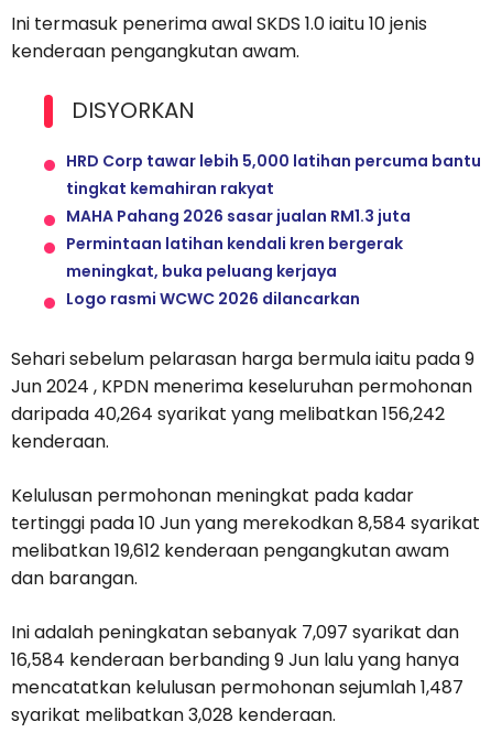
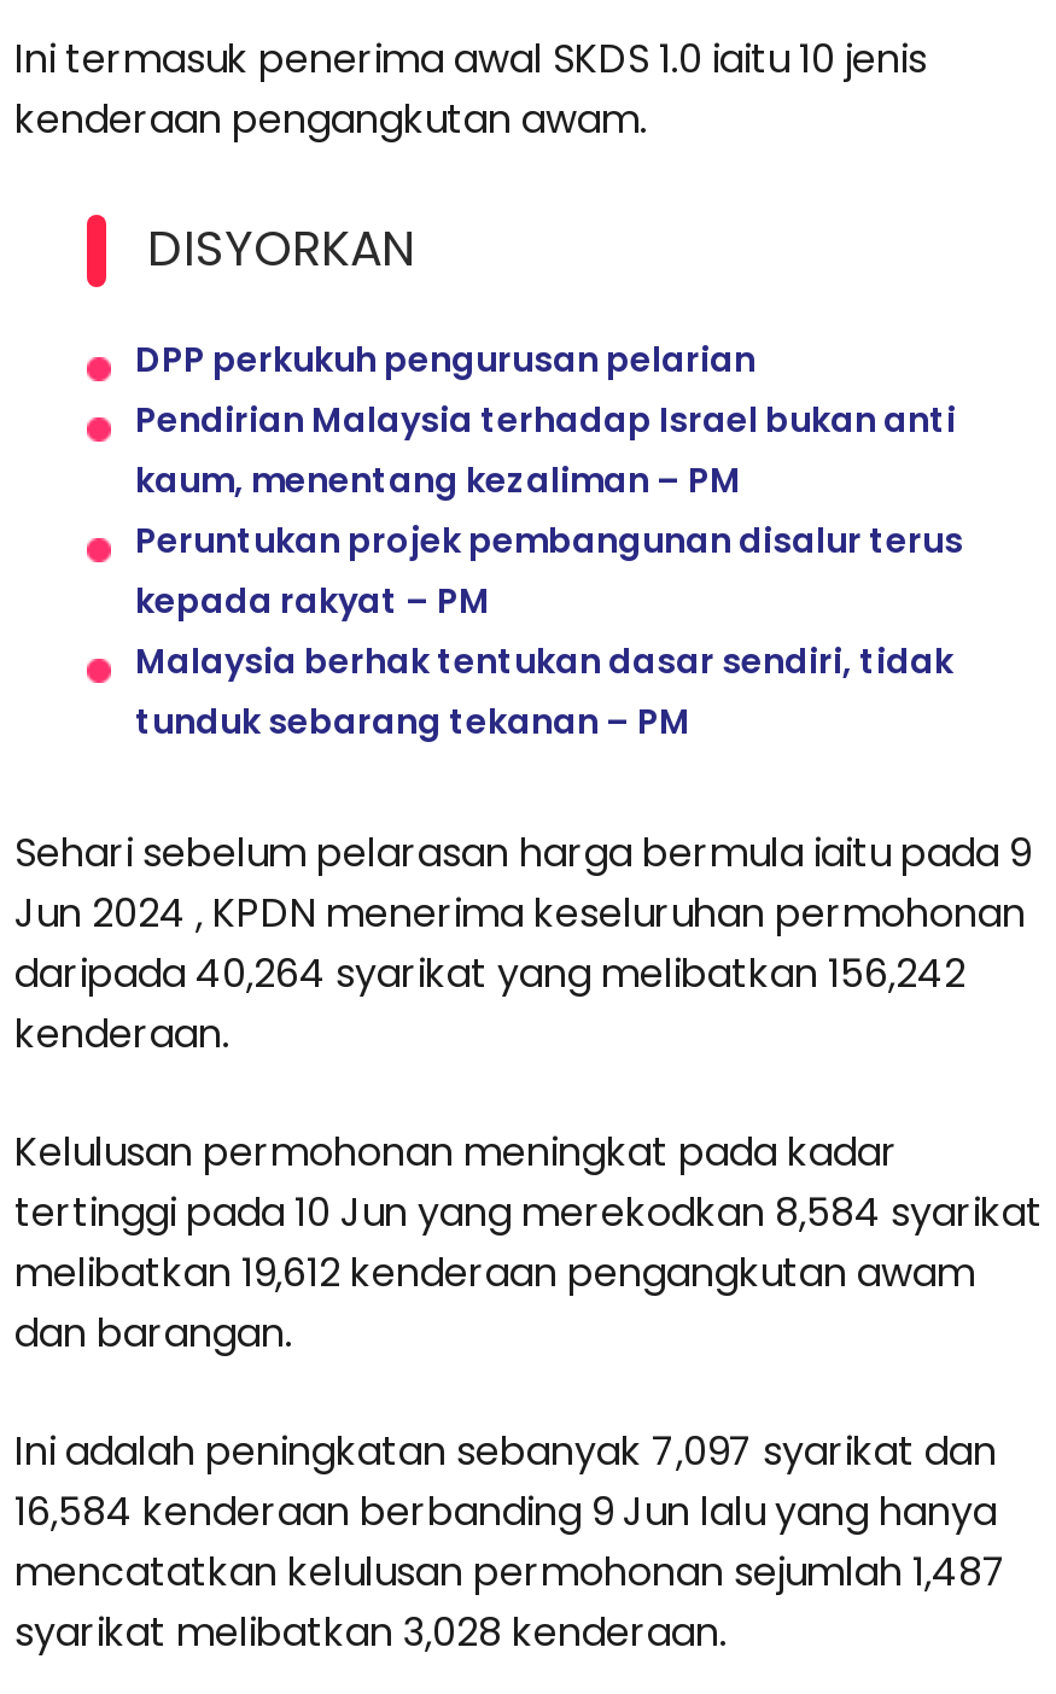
- HRD Corp tawar lebih 5,000 latihan percuma bantu
- tingkat kemahiran rakyat
- MAHA Pahang 2026 sasar jualan RM1.3 juta
- Permintaan latihan kendali kren bergerak
- meningkat, buka peluang kerjaya
- Logo rasmi WCWC 2026 dilancarkan
+ DPP perkukuh pengurusan pelarian
+ Pendirian Malaysia terhadap Israel bukan anti
+ kaum, menentang kezaliman – PM
+ Peruntukan projek pembangunan disalur terus
+ kepada rakyat – PM
+ Malaysia berhak tentukan dasar sendiri, tidak
+ tunduk sebarang tekanan – PM
